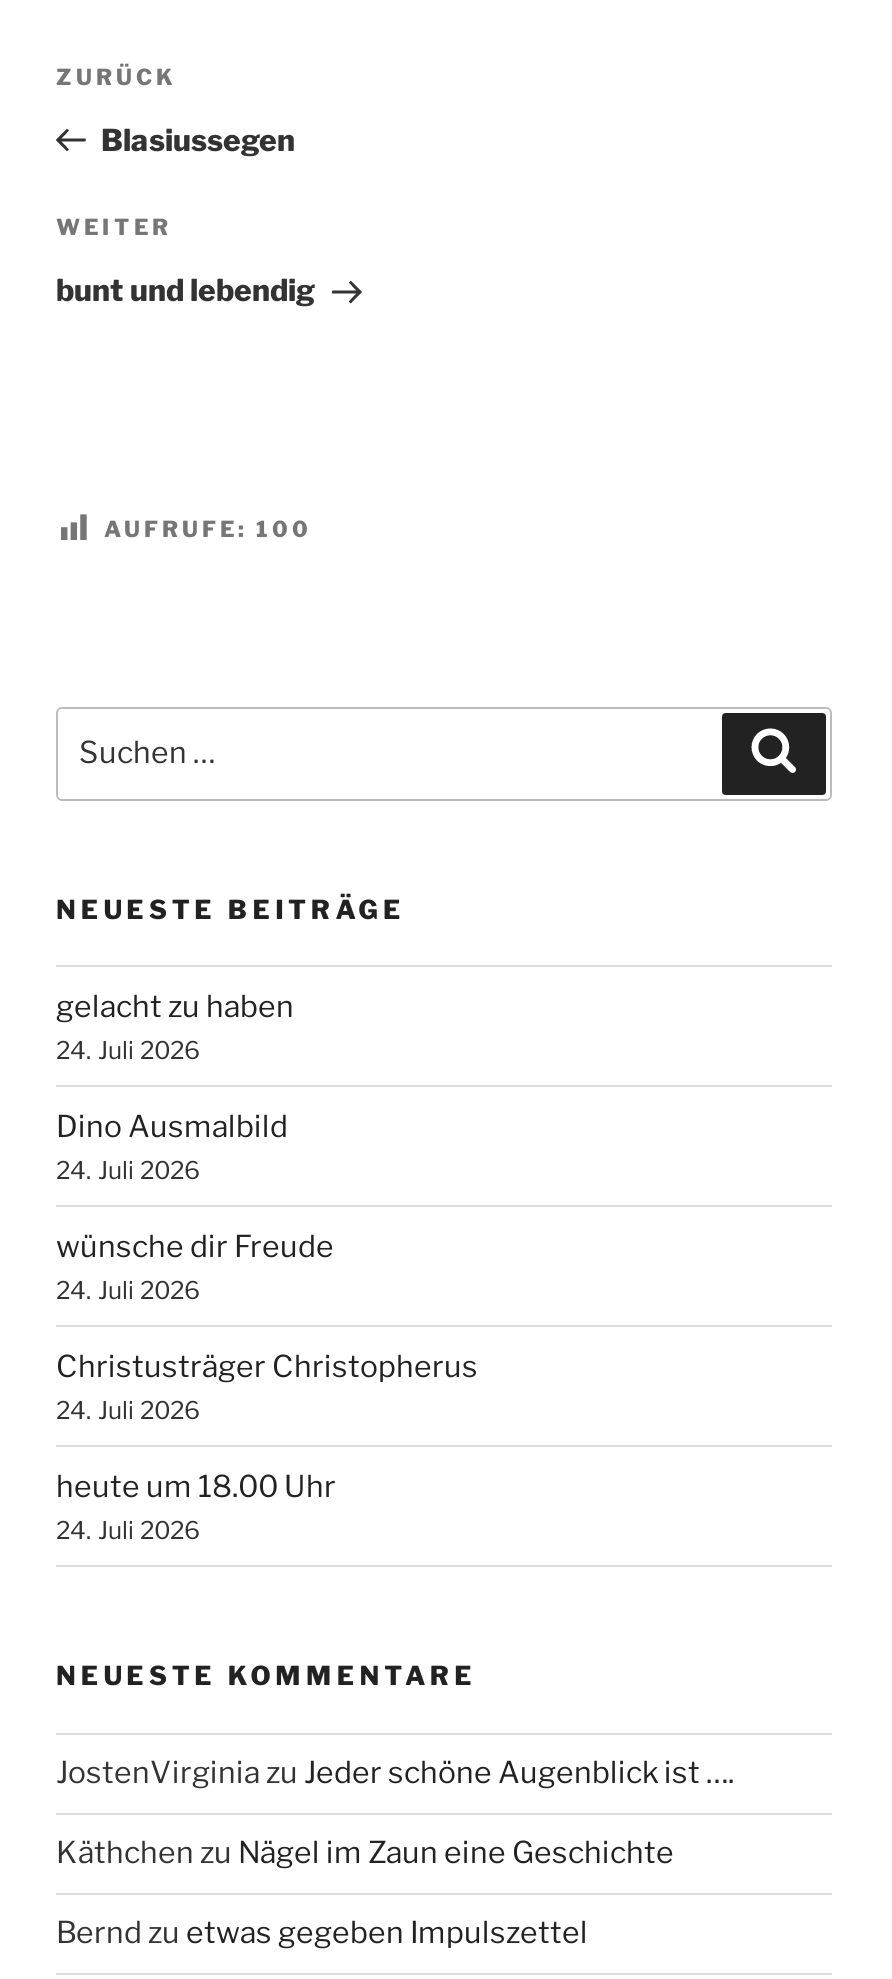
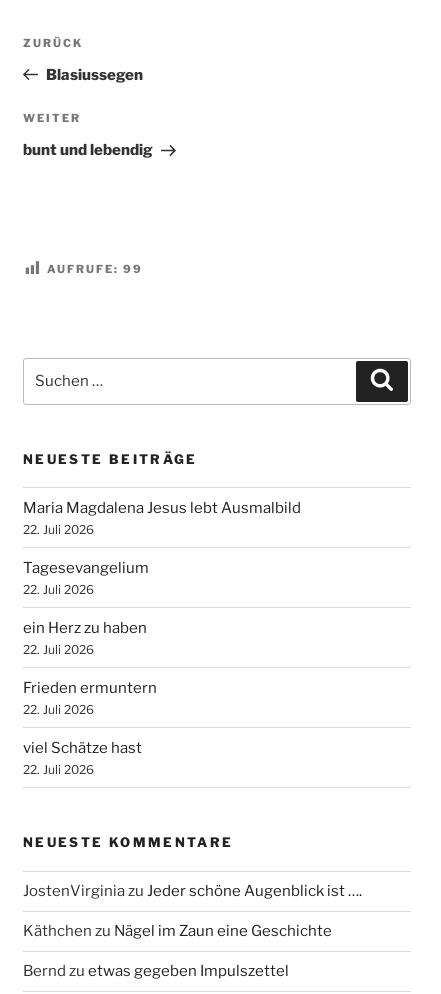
- AUFRUFE: 100
+ AUFRUFE: 99

- gelacht zu haben
- 24. Juli 2026
+ Maria Magdalena Jesus lebt Ausmalbild
+ 22. Juli 2026

- Dino Ausmalbild
- 24. Juli 2026
+ Tagesevangelium
+ 22. Juli 2026

- wünsche dir Freude
- 24. Juli 2026
+ ein Herz zu haben
+ 22. Juli 2026

- Christusträger Christopherus
- 24. Juli 2026
+ Frieden ermuntern
+ 22. Juli 2026

- heute um 18.00 Uhr
- 24. Juli 2026
+ viel Schätze hast
+ 22. Juli 2026
